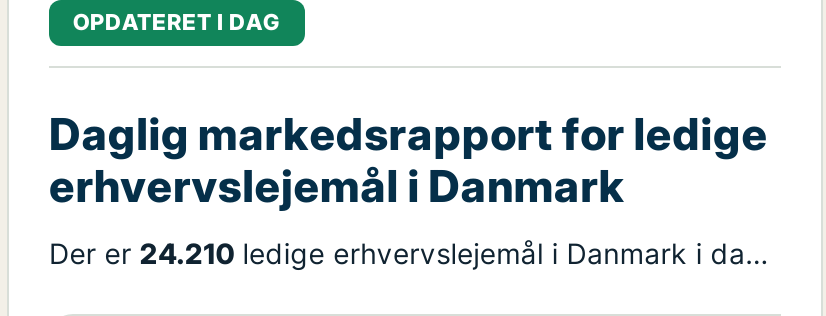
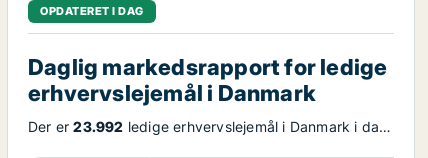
- Der er 24.210 ledige erhvervslejemål i Danmark i dag.
+ Der er 23.992 ledige erhvervslejemål i Danmark i dag.
